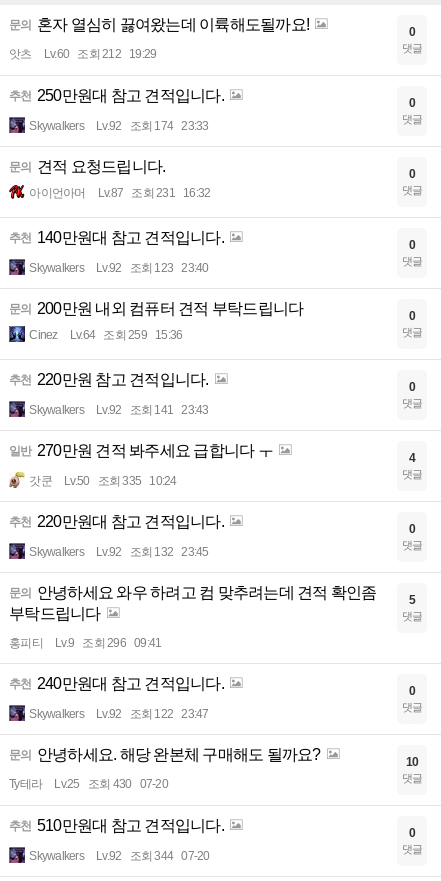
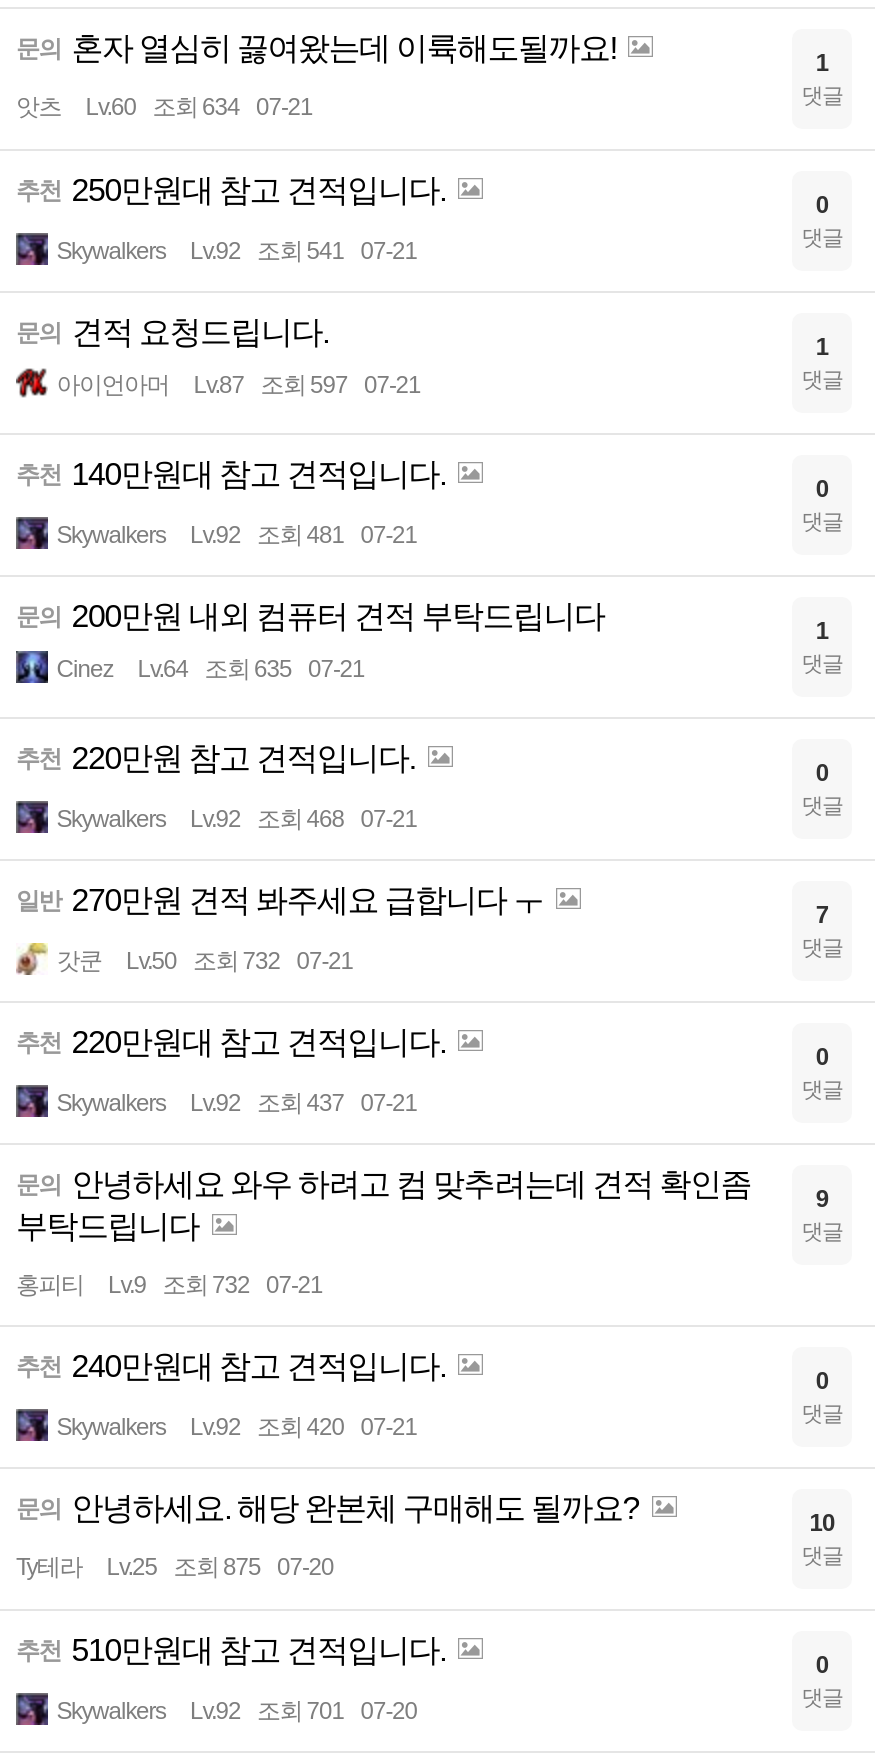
- 0
+ 1

- 앗츠 Lv.60 조회 212 19:29
+ 앗츠 Lv.60 조회 634 07-21

- Skywalkers Lv.92 조회 174 23:33
+ Skywalkers Lv.92 조회 541 07-21

- 0
+ 1

- 아이언아머 Lv.87 조회 231 16:32
+ 아이언아머 Lv.87 조회 597 07-21

- Skywalkers Lv.92 조회 123 23:40
+ Skywalkers Lv.92 조회 481 07-21

- 0
+ 1

- Cinez Lv.64 조회 259 15:36
+ Cinez Lv.64 조회 635 07-21

- Skywalkers Lv.92 조회 141 23:43
+ Skywalkers Lv.92 조회 468 07-21

- 4
+ 7

- Lv.50 조회 335 10:24
+ Lv.50 조회 732 07-21

- Skywalkers Lv.92 조회 132 23:45
+ Skywalkers Lv.92 조회 437 07-21

- 5
+ 9

- 홍피티 Lv.9 조회 296 09:41
+ 홍피티 Lv.9 조회 732 07-21

- Skywalkers Lv.92 조회 122 23:47
+ Skywalkers Lv.92 조회 420 07-21

- Ty테라 Lv.25 조회 430 07-20
+ Ty테라 Lv.25 조회 875 07-20

- Skywalkers Lv.92 조회 344 07-20
+ Skywalkers Lv.92 조회 701 07-20
